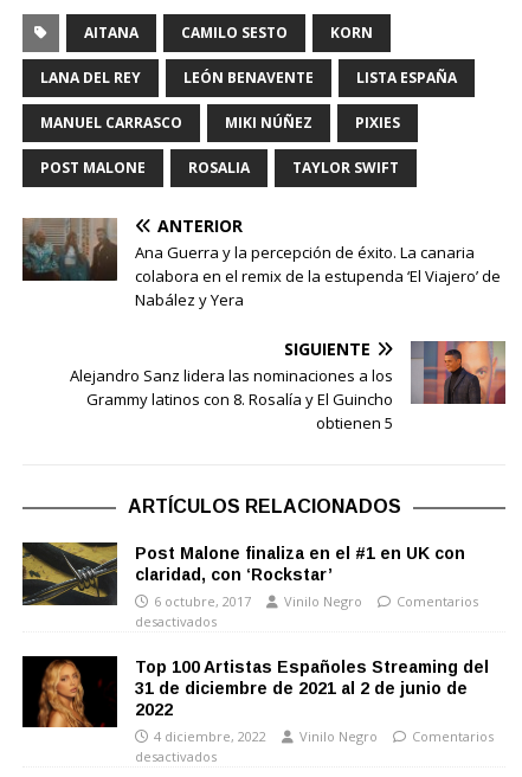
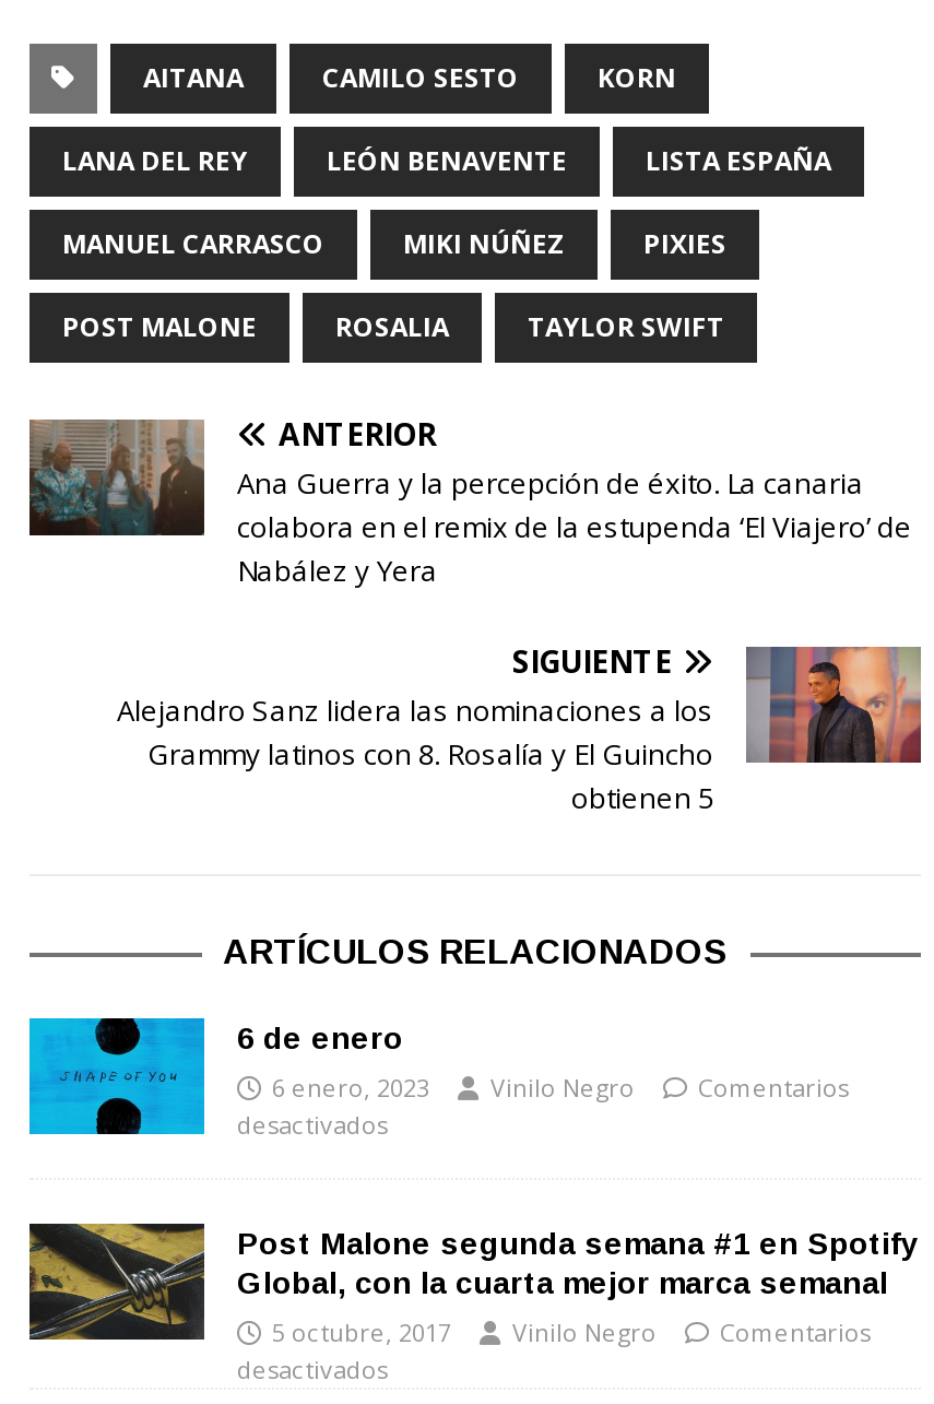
- [image]
- Post Malone finaliza en el #1 en UK con
- claridad, con ‘Rockstar’
- 6 octubre, 2017
+ [image]
+ 6 de enero
+ 6 enero, 2023

- [image]
- Top 100 Artistas Españoles Streaming del
- 31 de diciembre de 2021 al 2 de junio de
- 2022
- 4 diciembre, 2022
+ [image]
+ Post Malone segunda semana #1 en Spotify
+ Global, con la cuarta mejor marca semanal
+ 5 octubre, 2017
